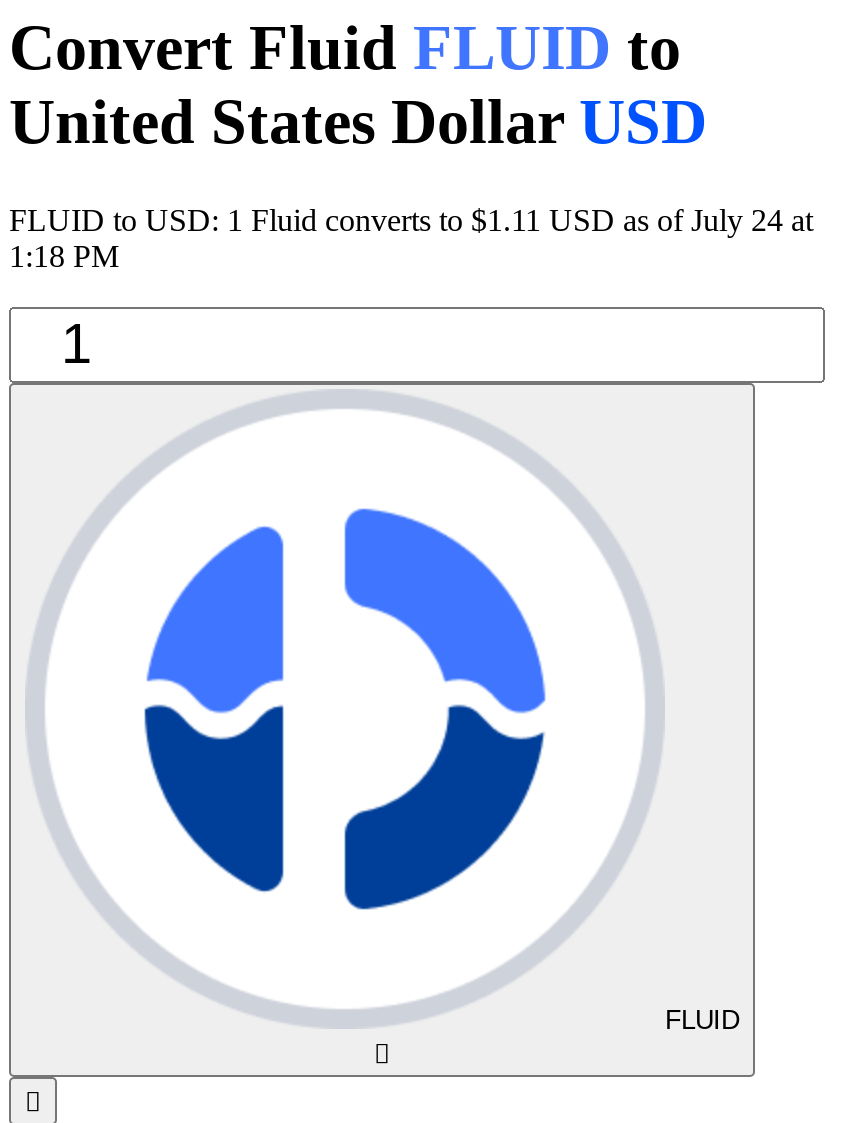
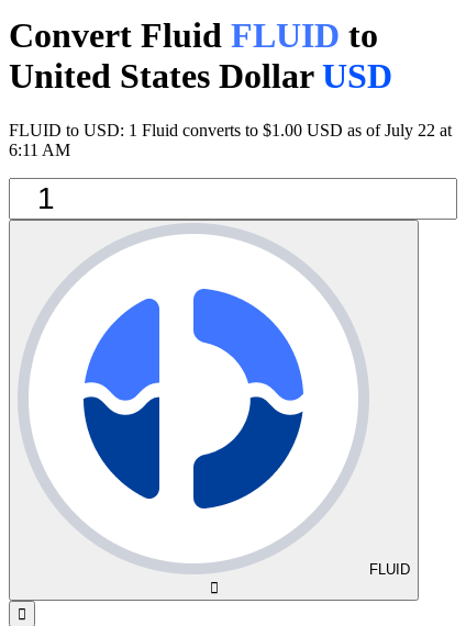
- FLUID to USD: 1 Fluid converts to $1.11 USD as of July 24 at
- 1:18 PM
+ FLUID to USD: 1 Fluid converts to $1.00 USD as of July 22 at
+ 6:11 AM
